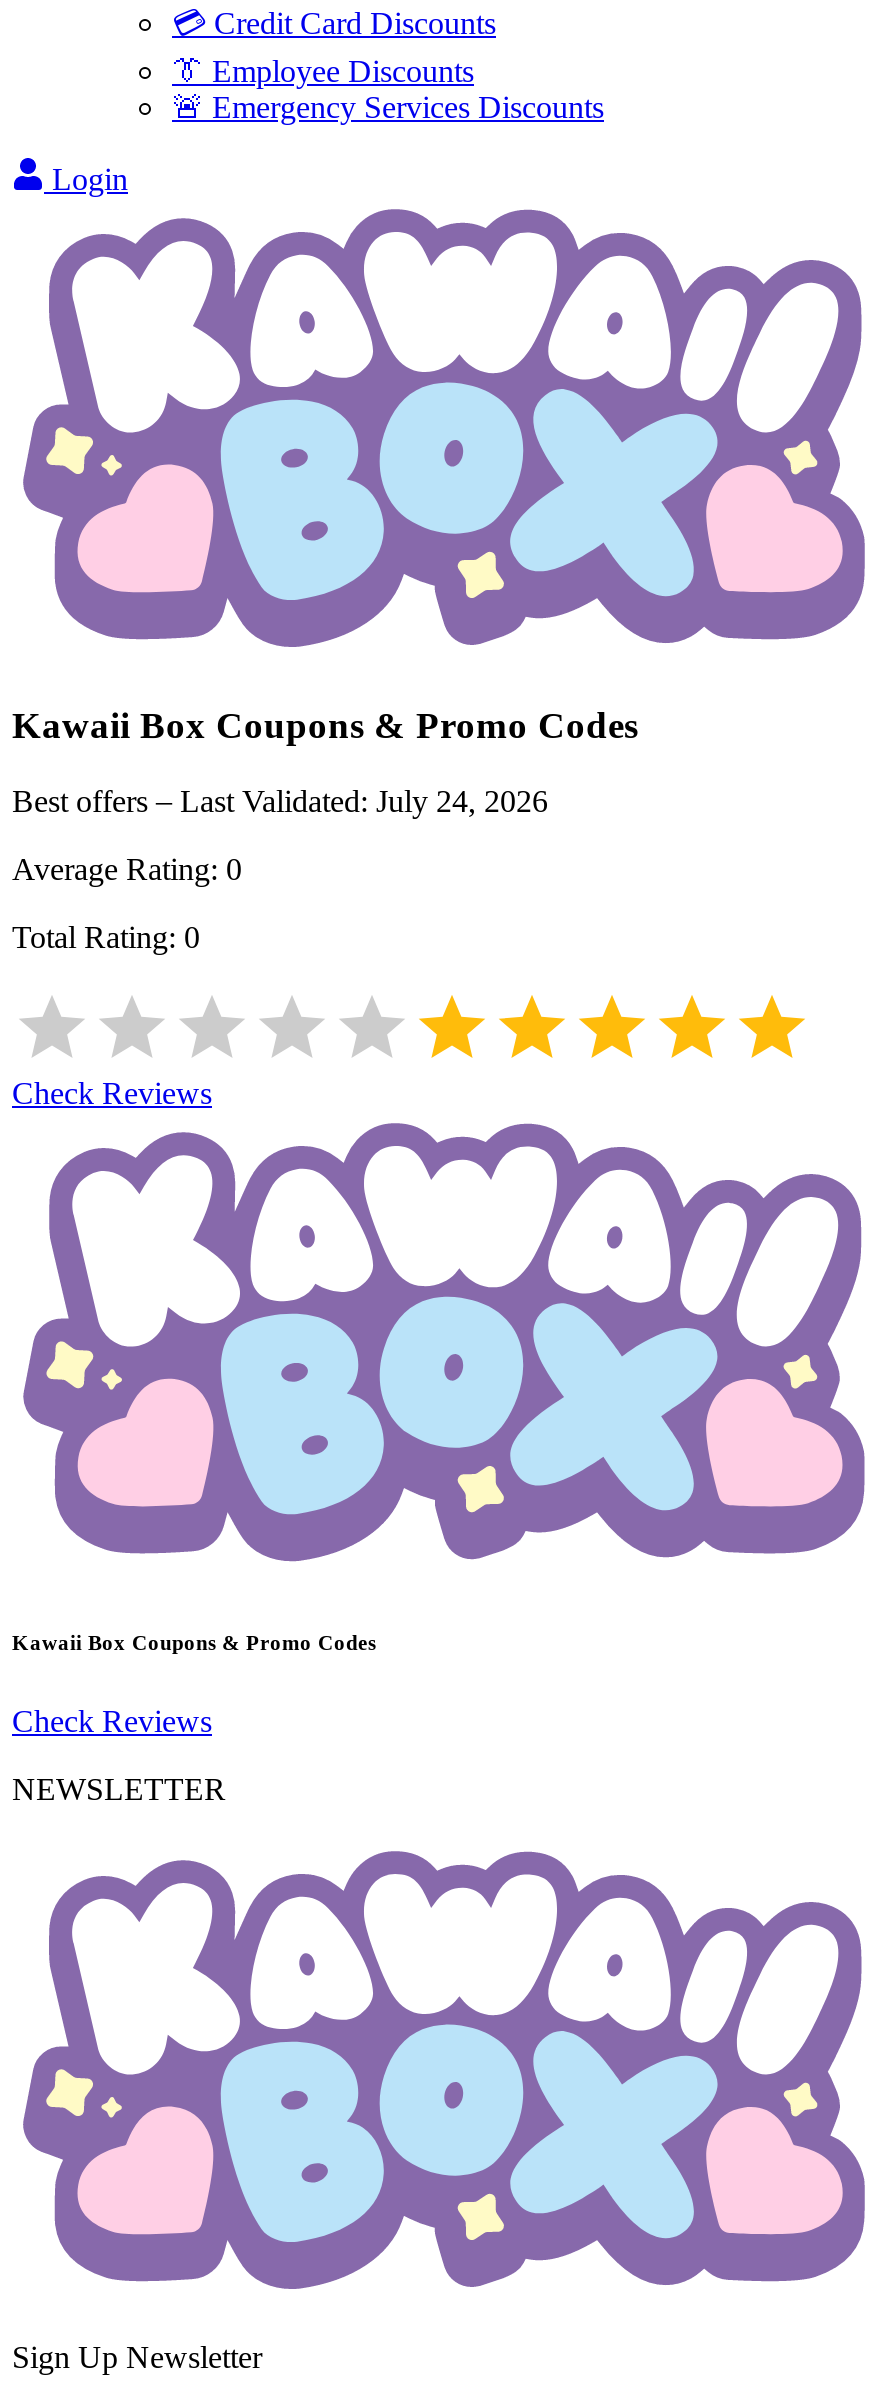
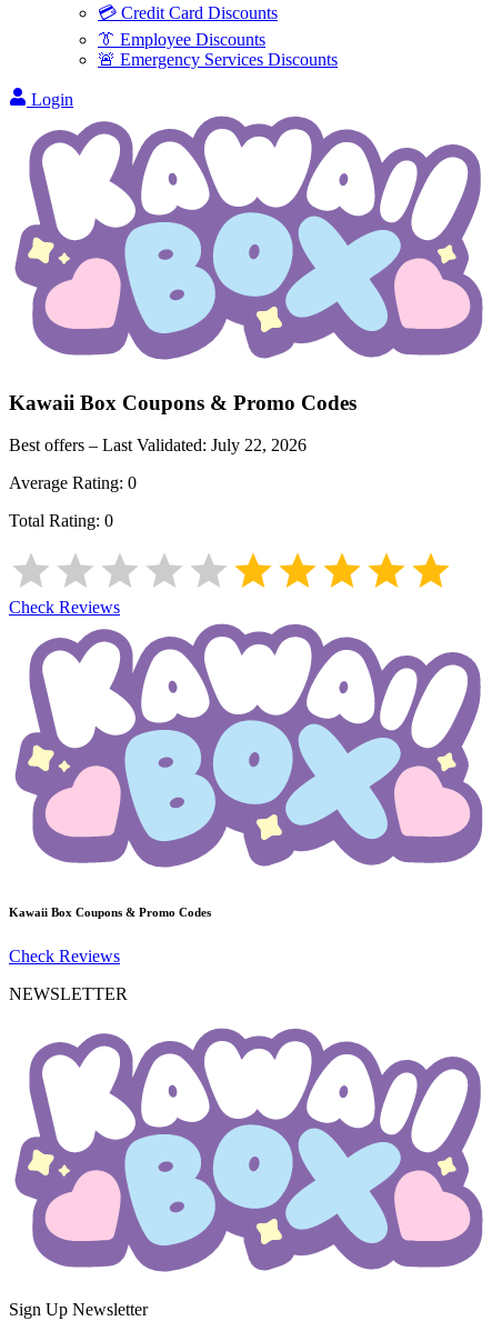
- Best offers – Last Validated: July 24, 2026
+ Best offers – Last Validated: July 22, 2026
